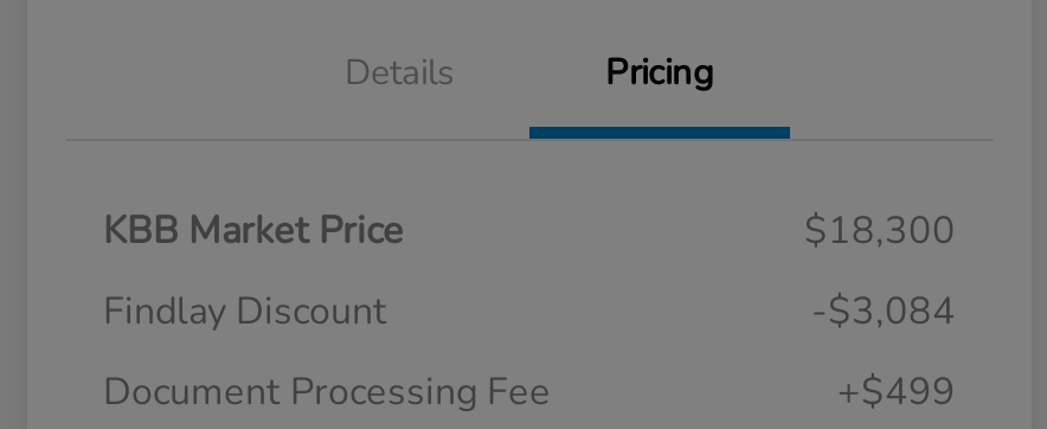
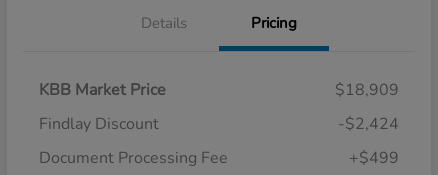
- $18,300
+ $18,909

- -$3,084
+ -$2,424
